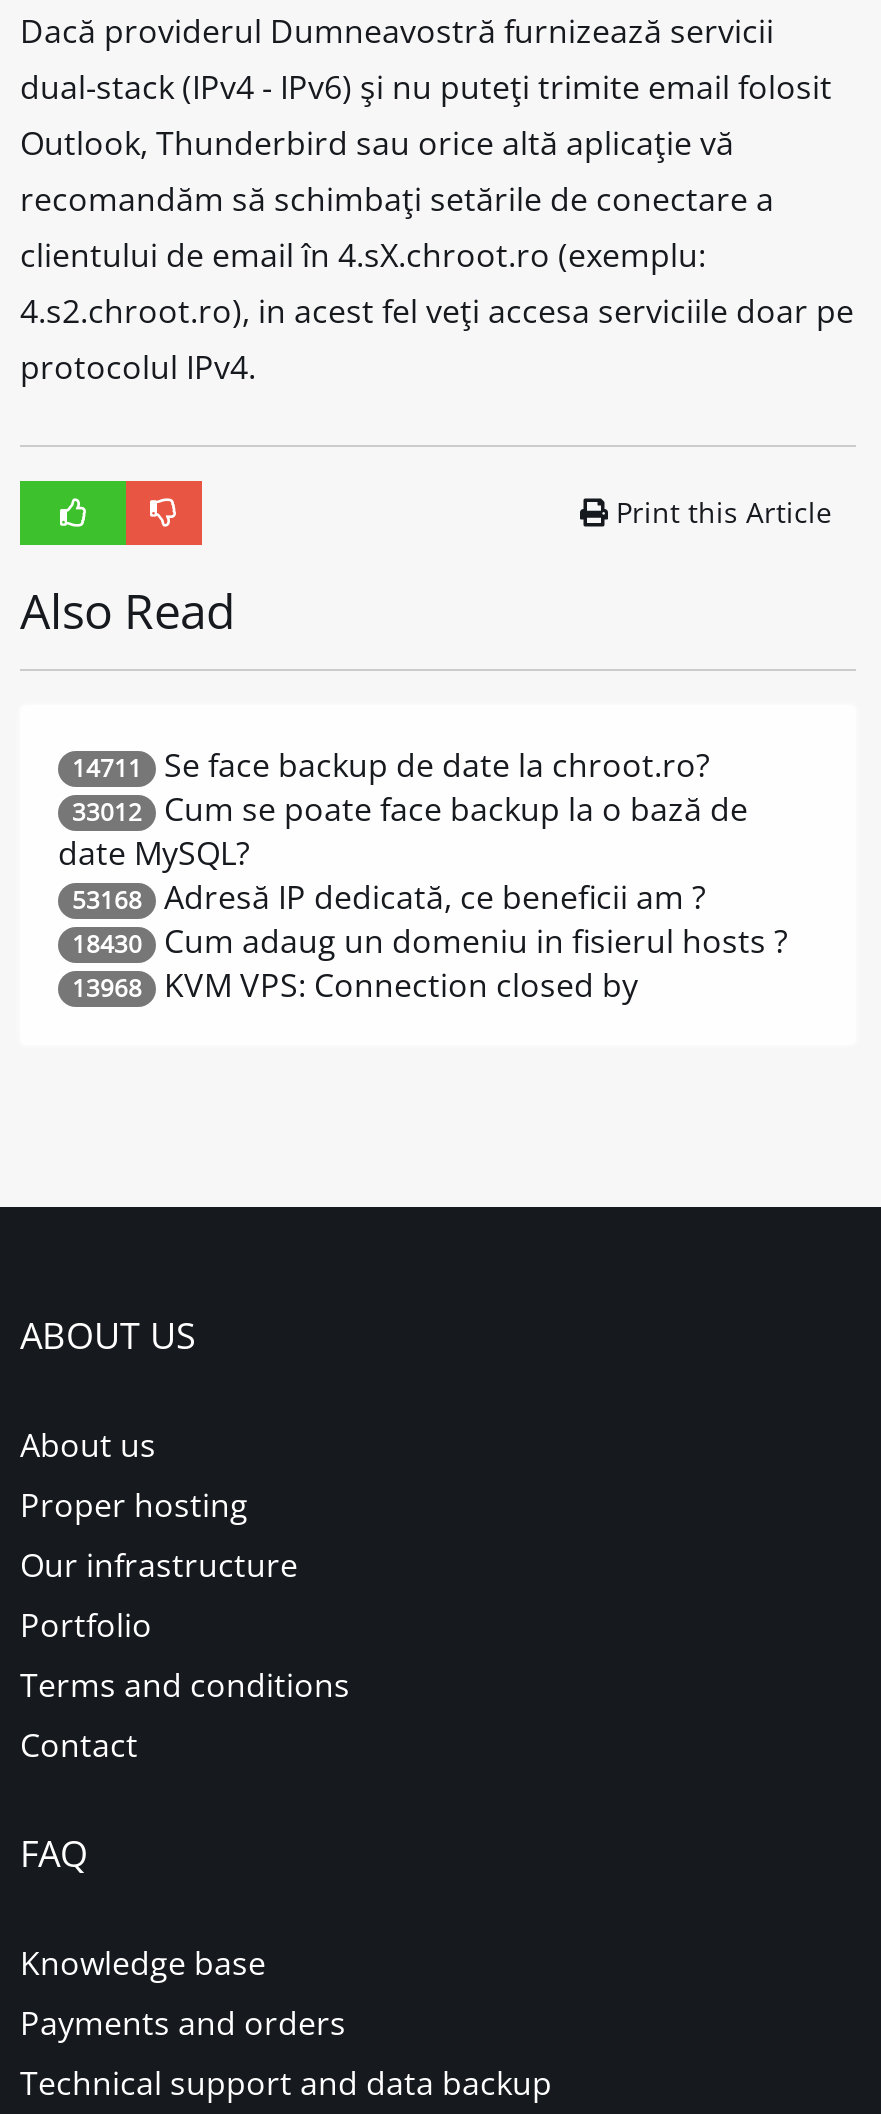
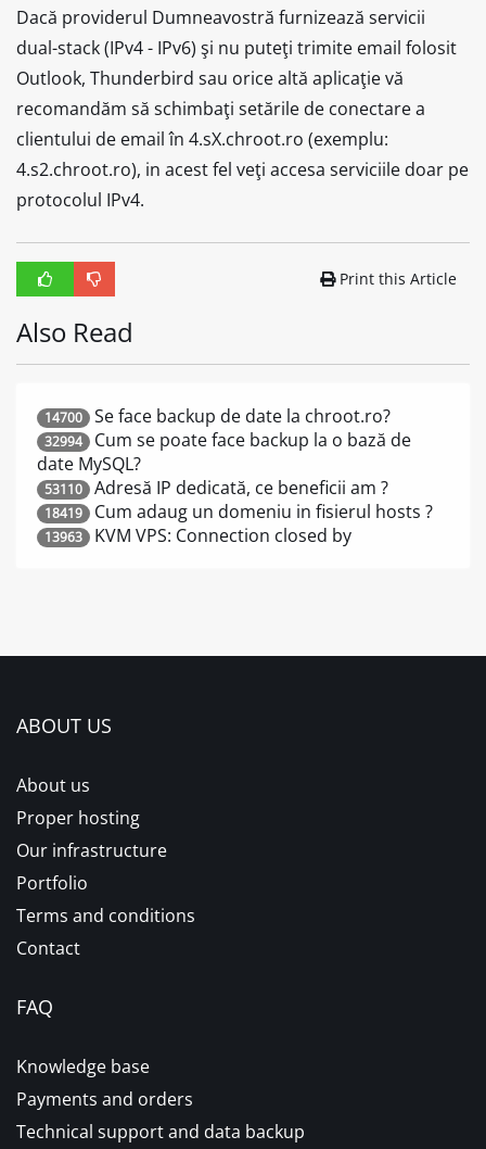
- 14711 Se face backup de date la chroot.ro?
+ 14700 Se face backup de date la chroot.ro?

- 33012 Cum se poate face backup la o bază de
+ 32994 Cum se poate face backup la o bază de

- 53168 Adresă IP dedicată, ce beneficii am ?
+ 53110 Adresă IP dedicată, ce beneficii am ?

- 18430 Cum adaug un domeniu in fisierul hosts ?
+ 18419 Cum adaug un domeniu in fisierul hosts ?

- 13968 KVM VPS: Connection closed by
+ 13963 KVM VPS: Connection closed by
